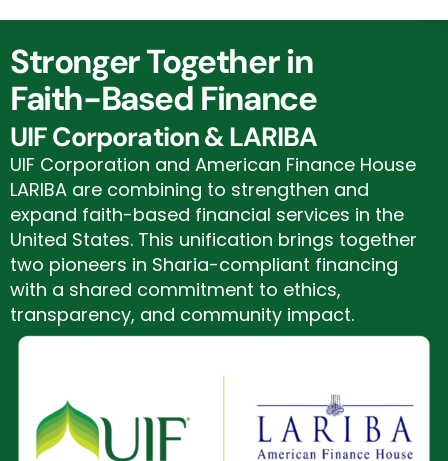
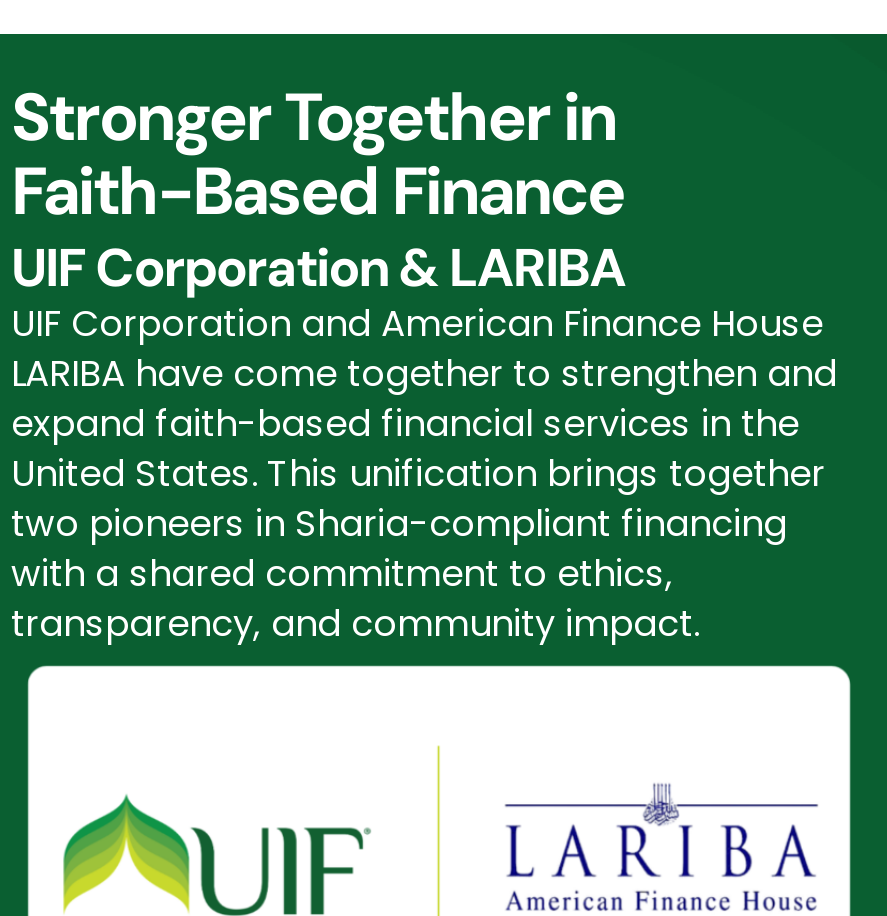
- LARIBA are combining to strengthen and
+ LARIBA have come together to strengthen and
